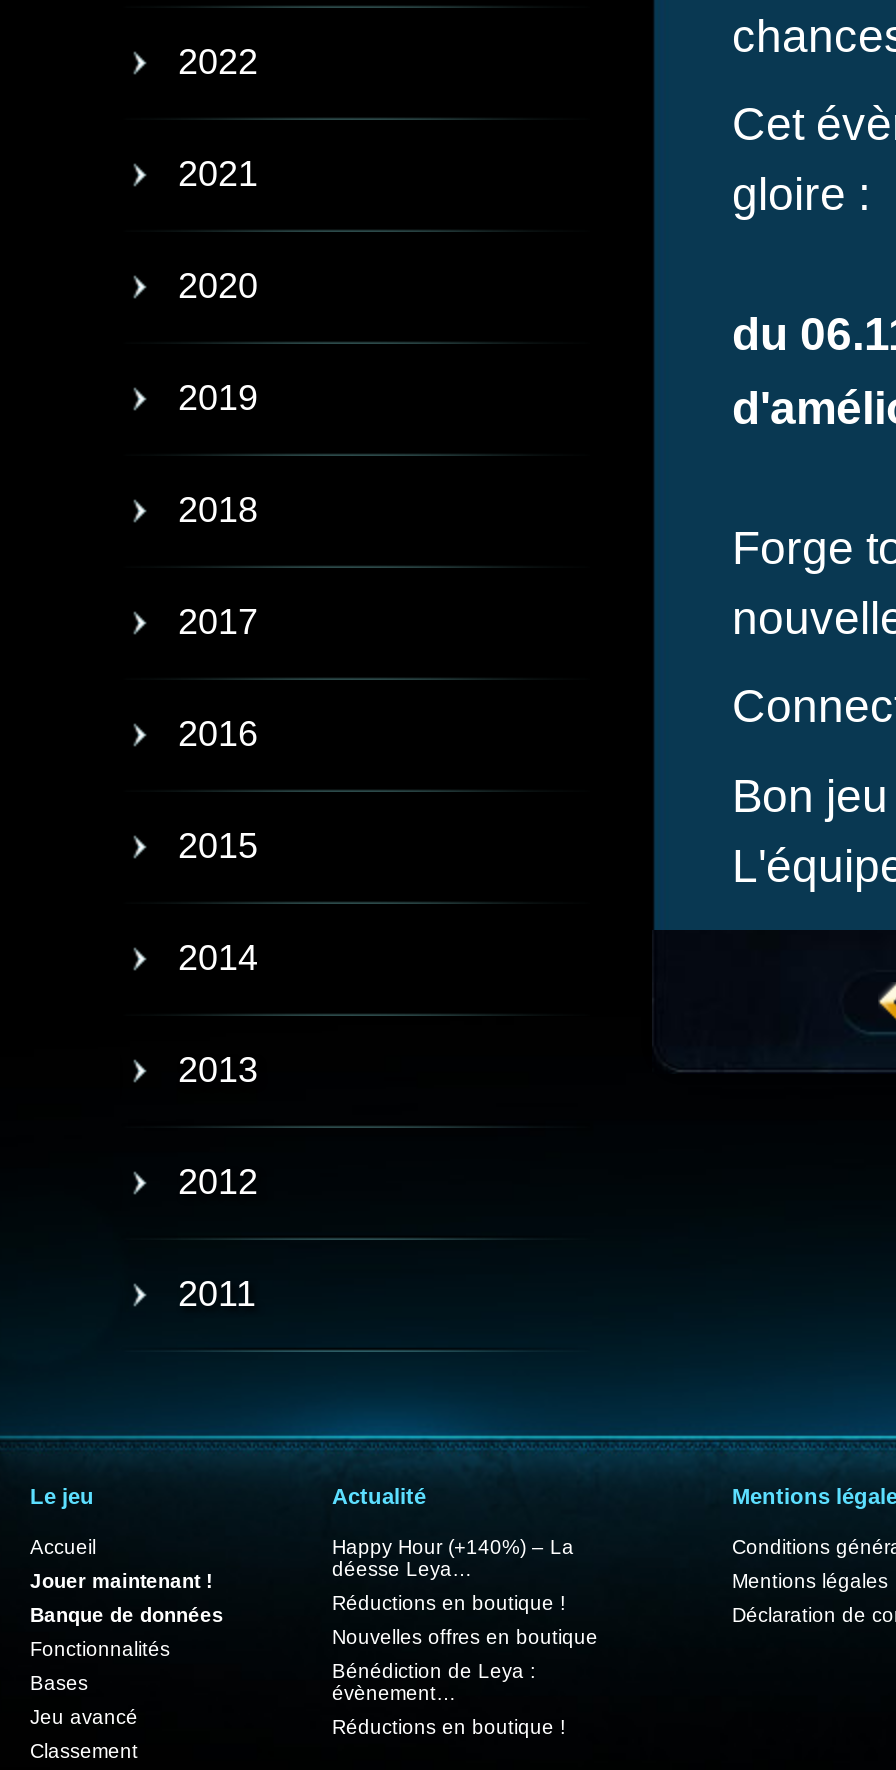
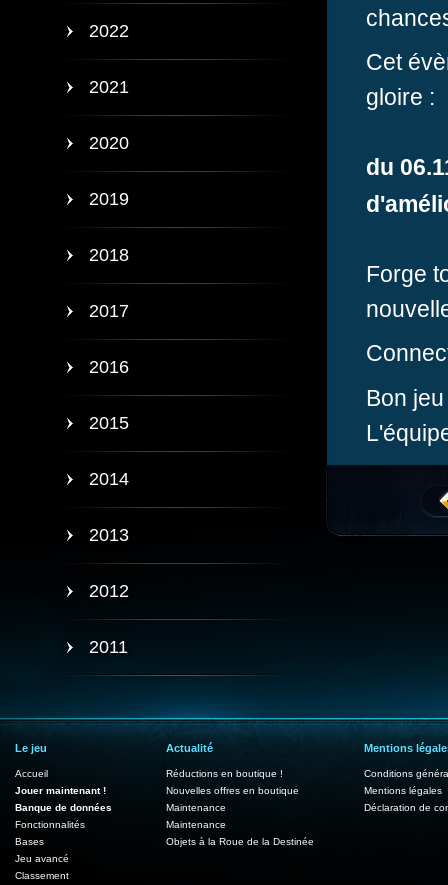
- Happy Hour (+140%) – La
- déesse Leya…

moved up: Réductions en boutique ! | Nouvelles offres en boutique

- Bénédiction de Leya :
- évènement…
- Réductions en boutique !
+ Maintenance
+ Maintenance
+ Objets à la Roue de la Destinée
